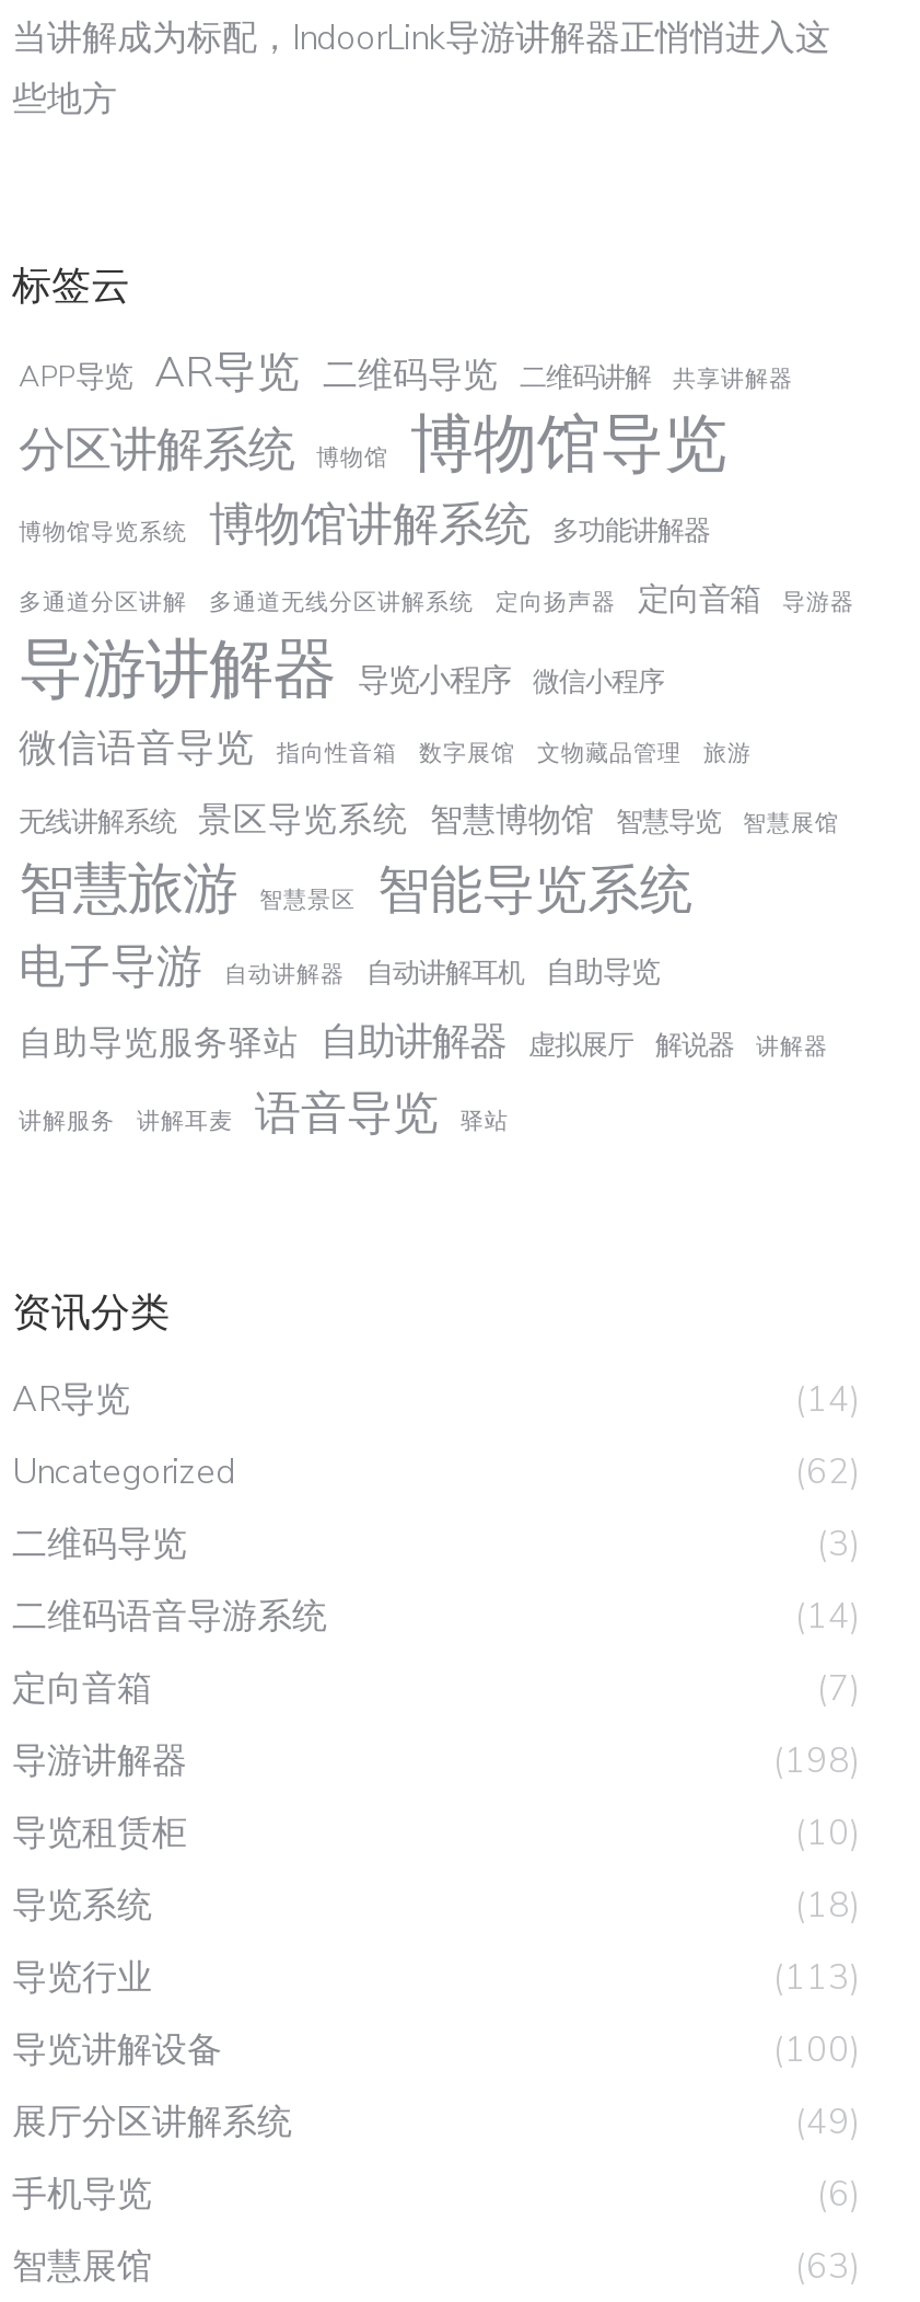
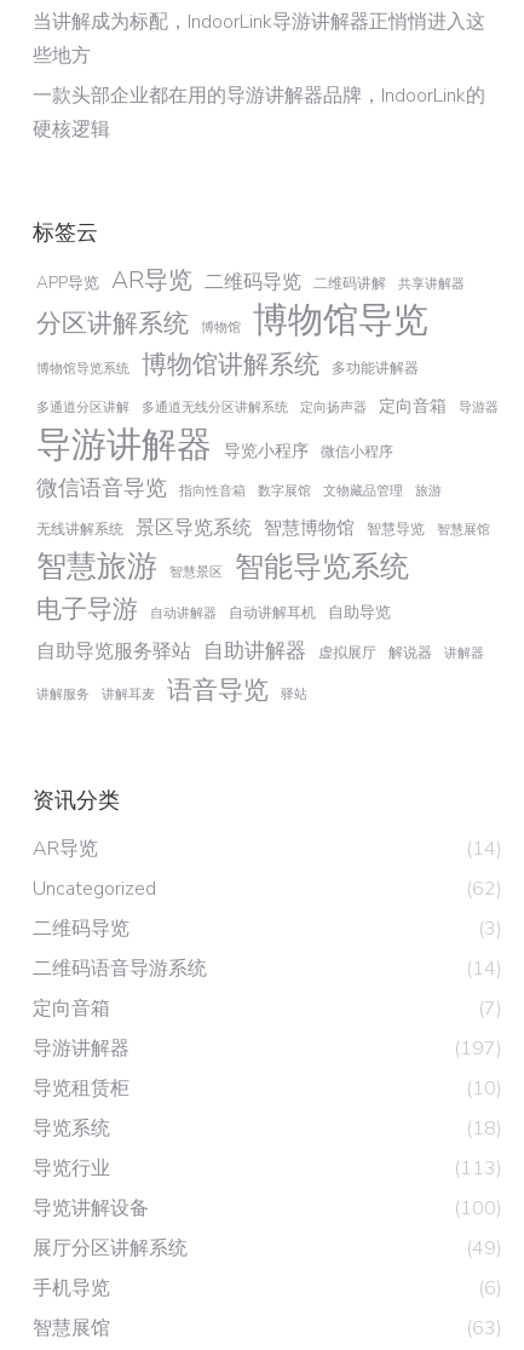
+ 一款头部企业都在用的导游讲解器品牌，IndoorLink的
+ 硬核逻辑

- (198)
+ (197)
